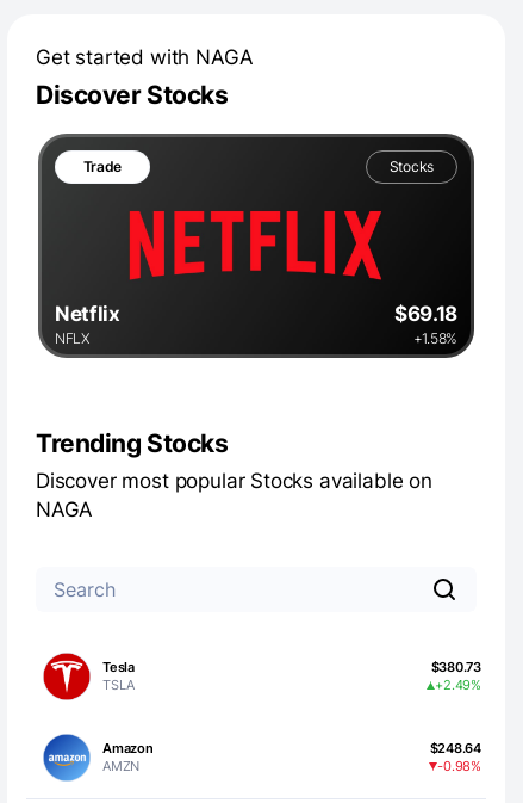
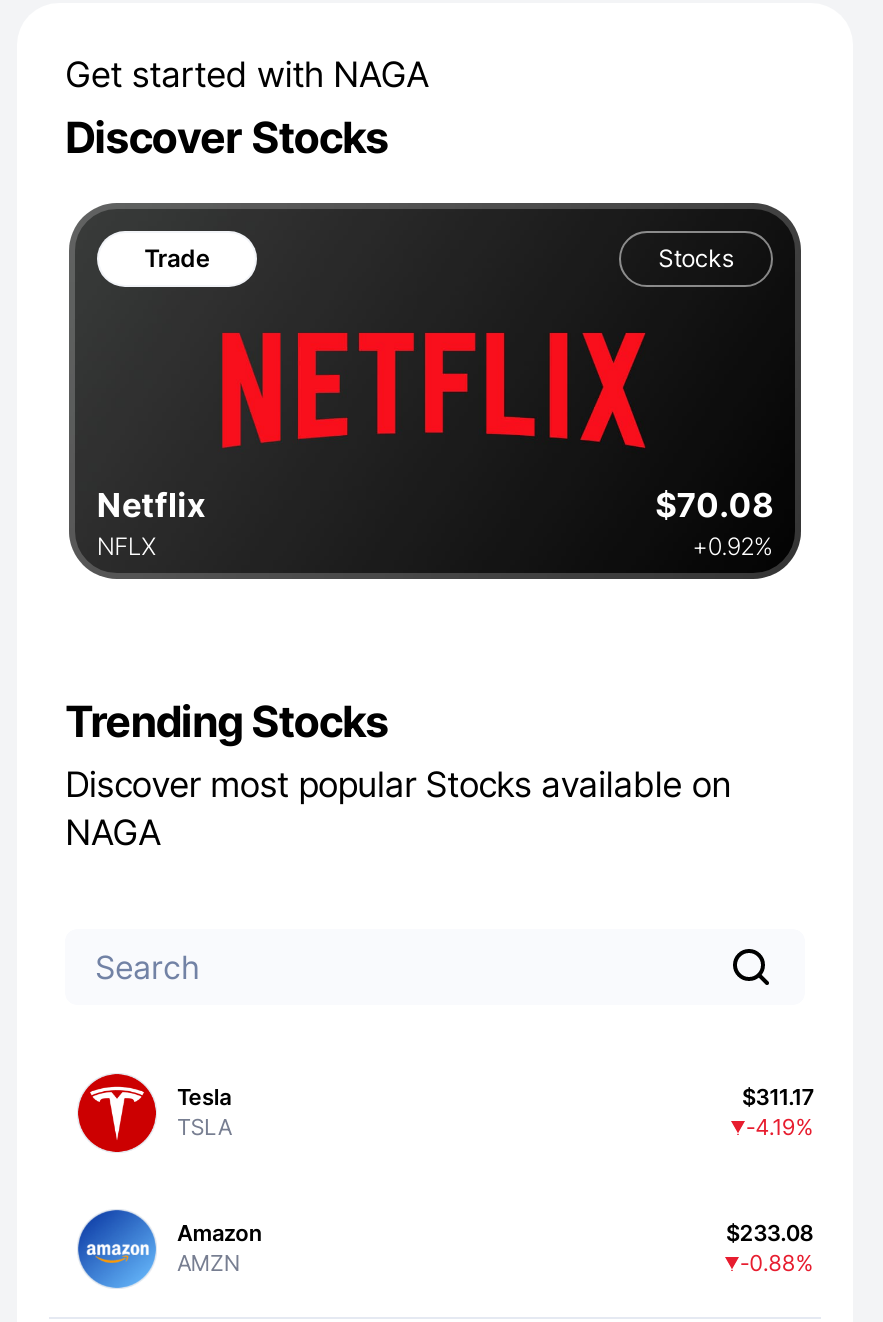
- $69.18
+ $70.08

- +1.58%
+ +0.92%

- $380.73
+ $311.17

- +2.49%
+ -4.19%

- $248.64
+ $233.08

- -0.98%
+ -0.88%
